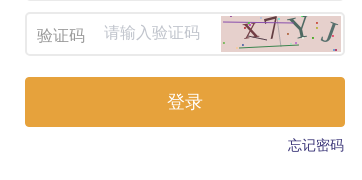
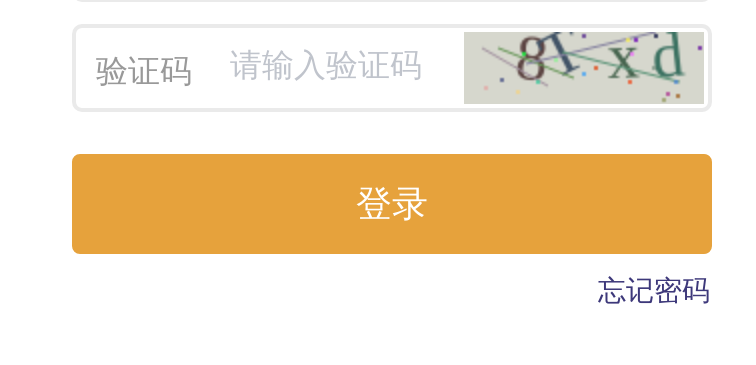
- [image]
+ [image]
